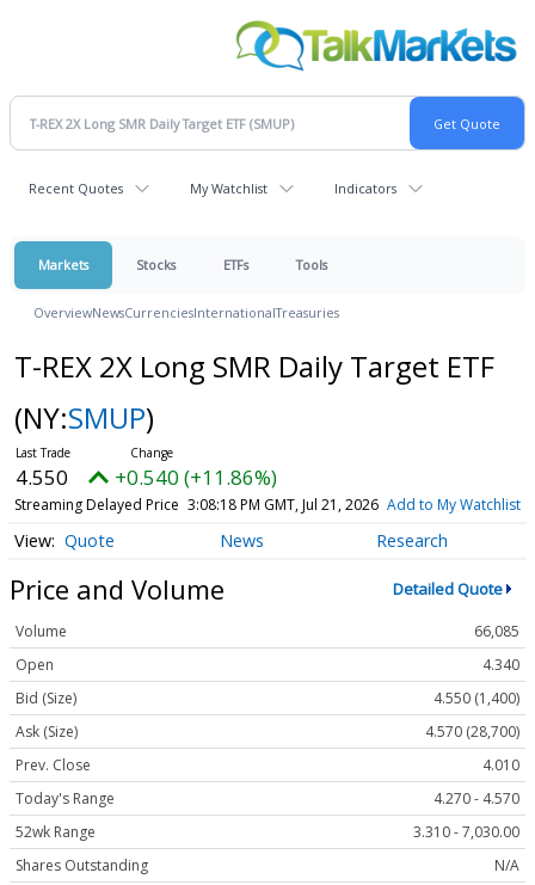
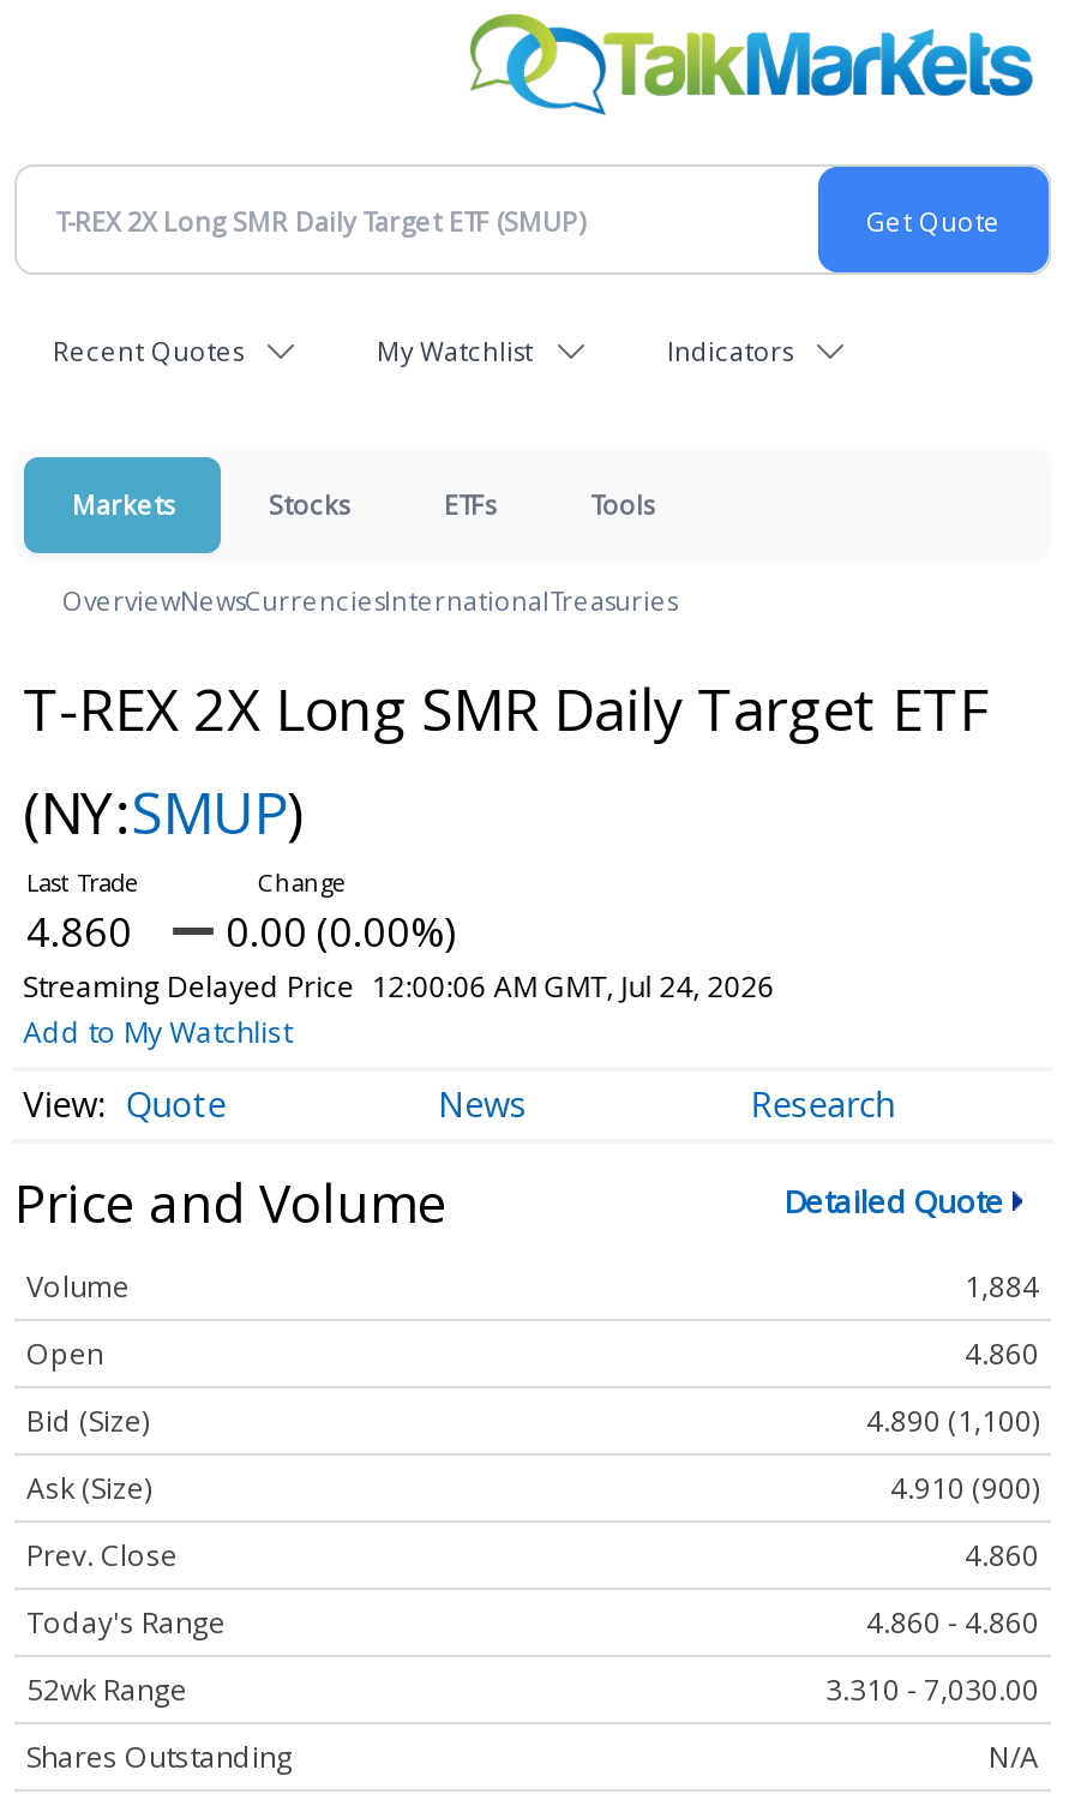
- 4.550
- +0.540 (+11.86%)
- Streaming Delayed Price 3:08:18 PM GMT, Jul 21, 2026 Add to My Watchlist
+ 4.860
+ 0.00 (0.00%)
+ Streaming Delayed Price 12:00:06 AM GMT, Jul 24, 2026
+ Add to My Watchlist

- 66,085
+ 1,884

- 4.340
+ 4.860

- 4.550 (1,400)
+ 4.890 (1,100)

- 4.570 (28,700)
+ 4.910 (900)

- 4.010
+ 4.860

- 4.270 - 4.570
+ 4.860 - 4.860
